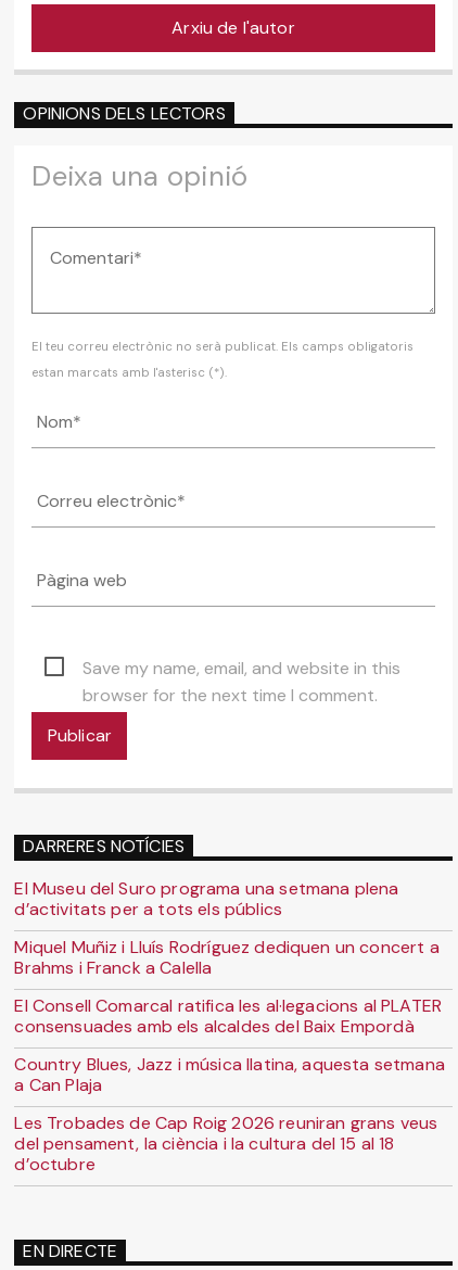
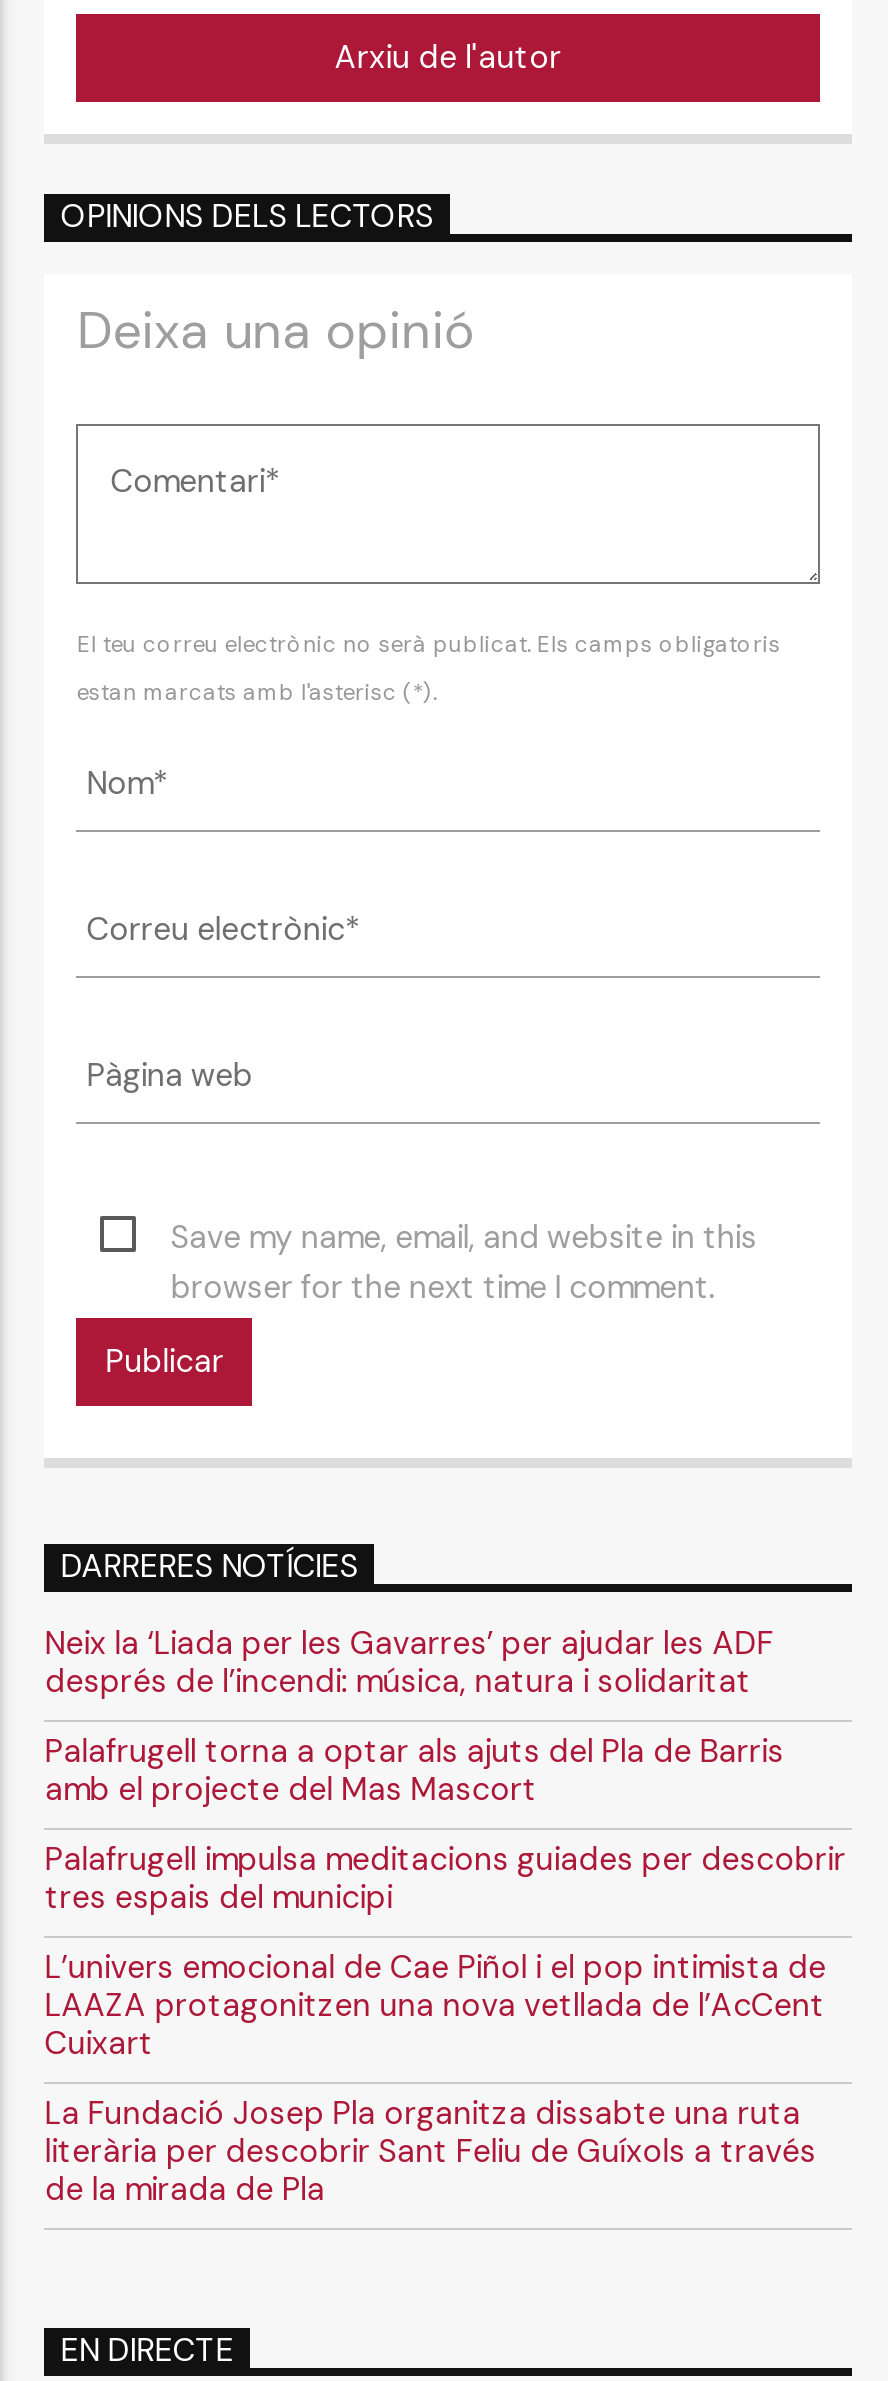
- El Museu del Suro programa una setmana plena
- d’activitats per a tots els públics
+ Neix la ‘Liada per les Gavarres’ per ajudar les ADF
+ després de l’incendi: música, natura i solidaritat

- Miquel Muñiz i Lluís Rodríguez dediquen un concert a
- Brahms i Franck a Calella
+ Palafrugell torna a optar als ajuts del Pla de Barris
+ amb el projecte del Mas Mascort

- El Consell Comarcal ratifica les al·legacions al PLATER
- consensuades amb els alcaldes del Baix Empordà
+ Palafrugell impulsa meditacions guiades per descobrir
+ tres espais del municipi

- Country Blues, Jazz i música llatina, aquesta setmana
- a Can Plaja
+ L’univers emocional de Cae Piñol i el pop intimista de
+ LAAZA protagonitzen una nova vetllada de l’AcCent
+ Cuixart

- Les Trobades de Cap Roig 2026 reuniran grans veus
- del pensament, la ciència i la cultura del 15 al 18
- d’octubre
+ La Fundació Josep Pla organitza dissabte una ruta
+ literària per descobrir Sant Feliu de Guíxols a través
+ de la mirada de Pla
